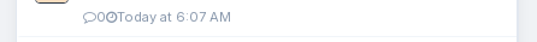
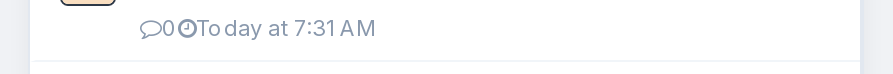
- 0 Today at 6:07 AM
+ 0 Today at 7:31 AM
